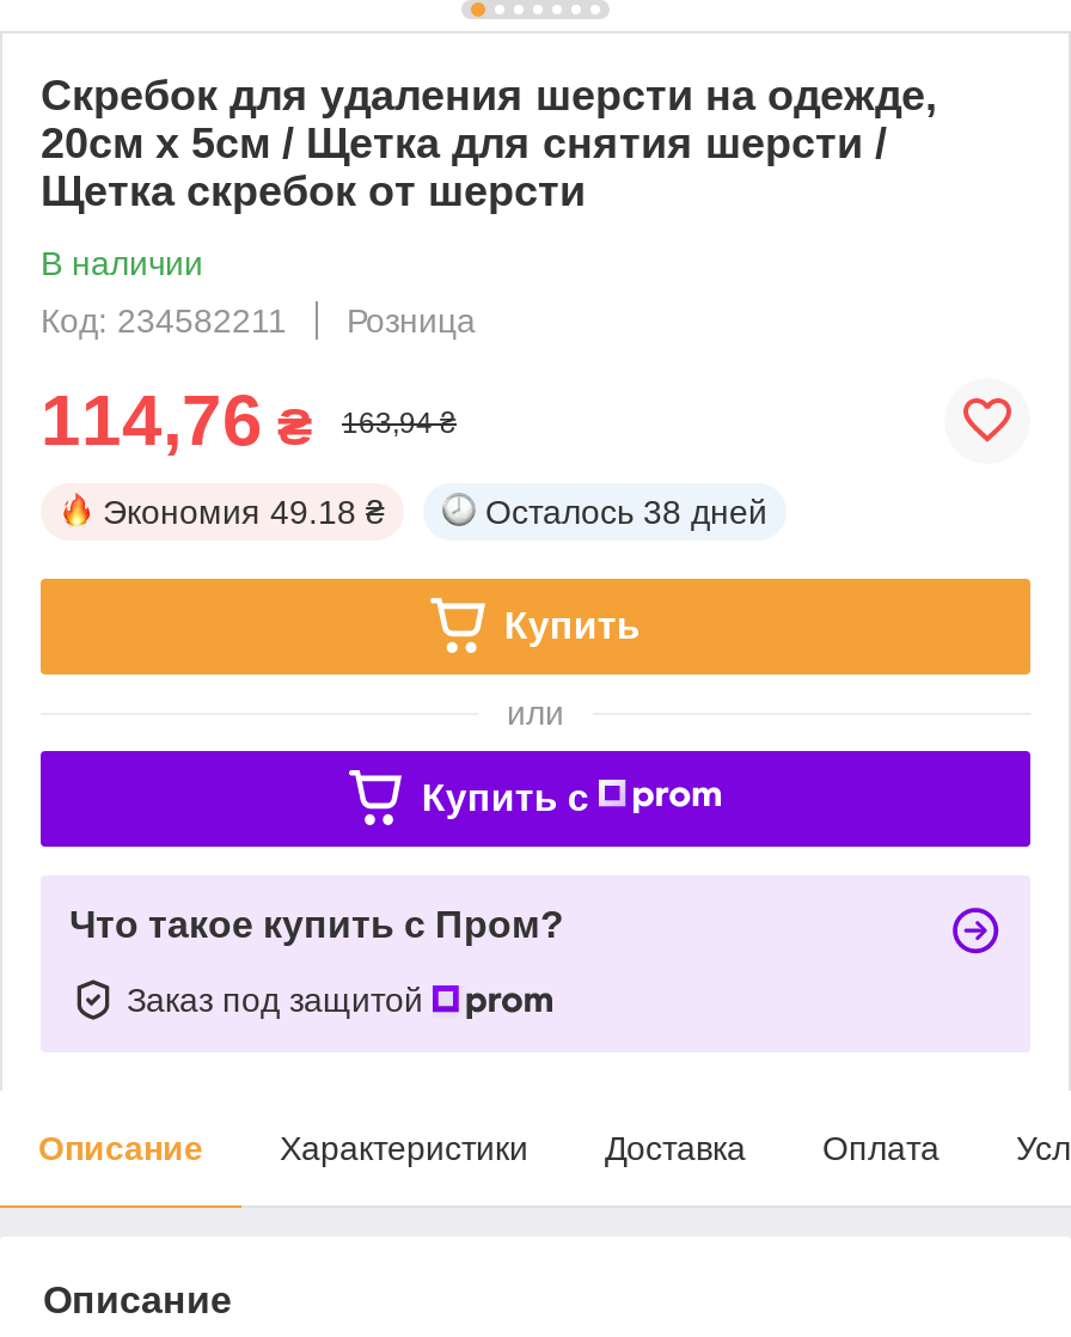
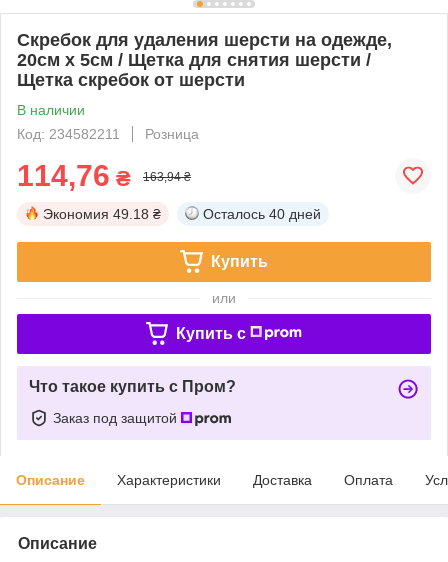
- Осталось 38 дней
+ Осталось 40 дней
